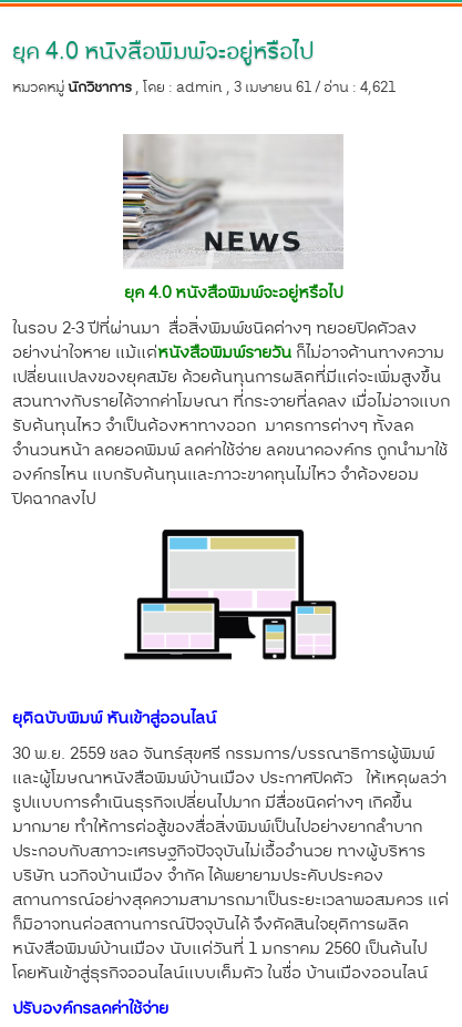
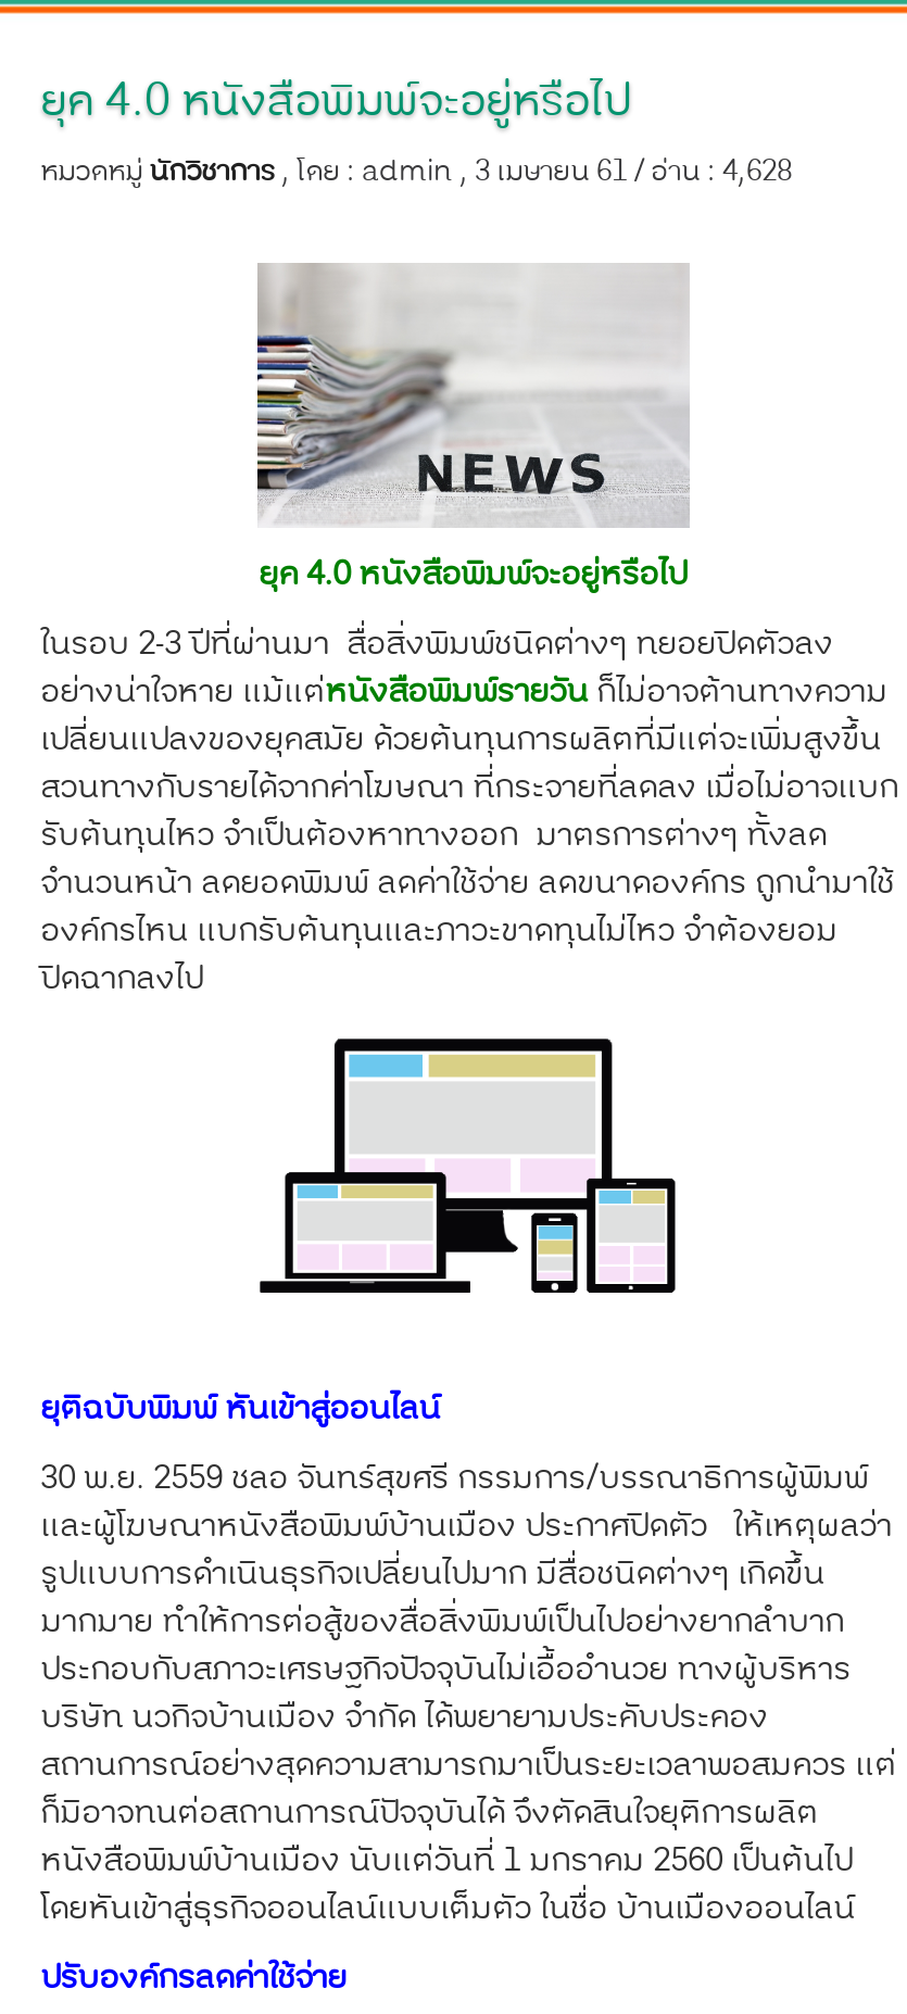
- หมวดหมู่นักวิชาการ, โดย : admin , 3 เมษายน 61 / อ่าน : 4,621
+ หมวดหมู่นักวิชาการ, โดย : admin , 3 เมษายน 61 / อ่าน : 4,628
